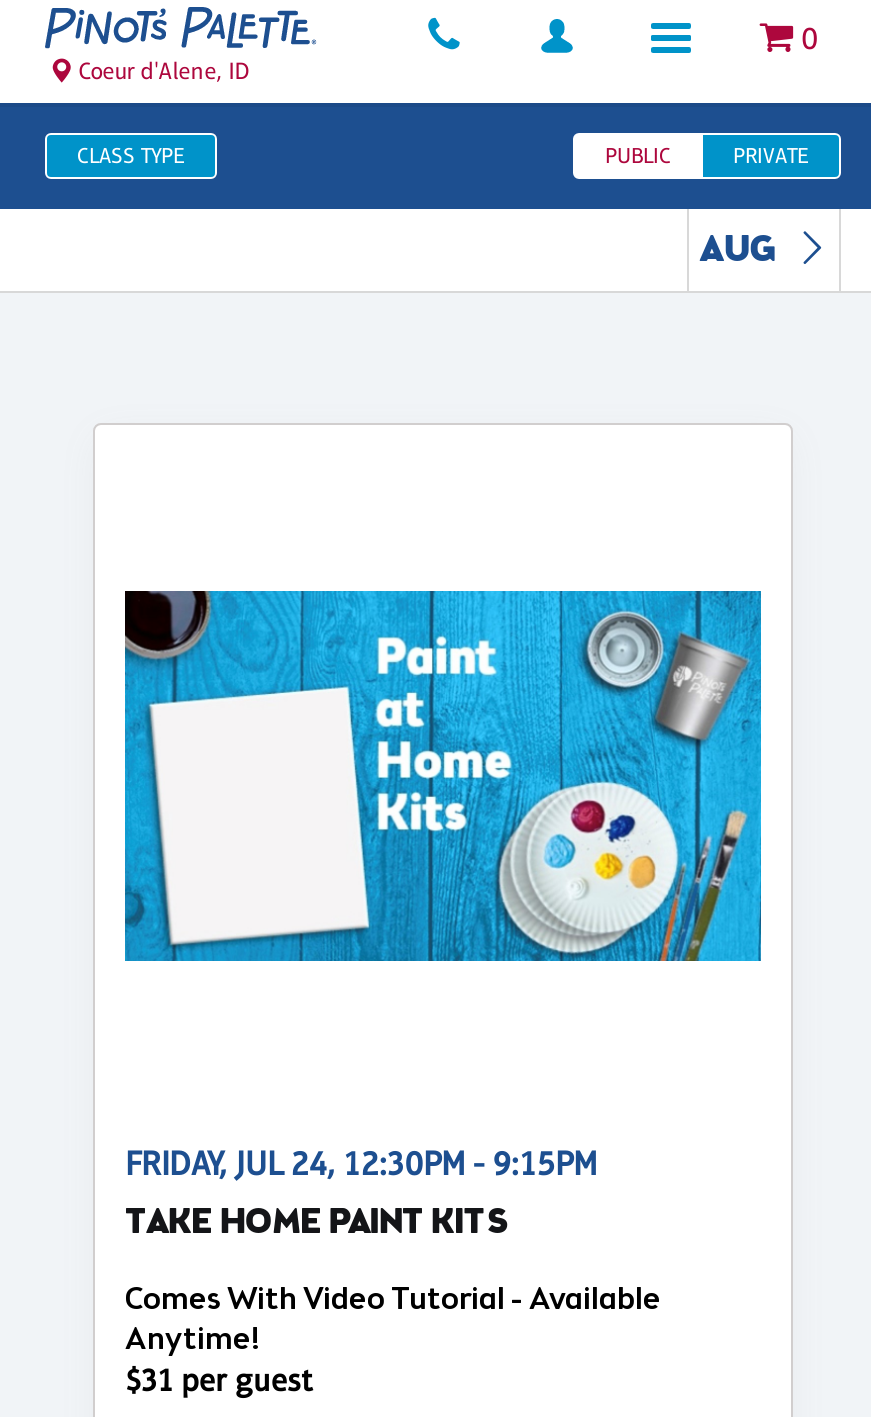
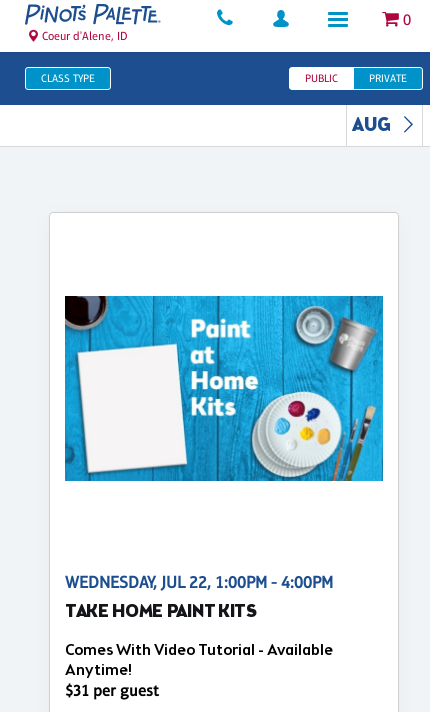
- FRIDAY, JUL 24, 12:30PM - 9:15PM
+ WEDNESDAY, JUL 22, 1:00PM - 4:00PM
